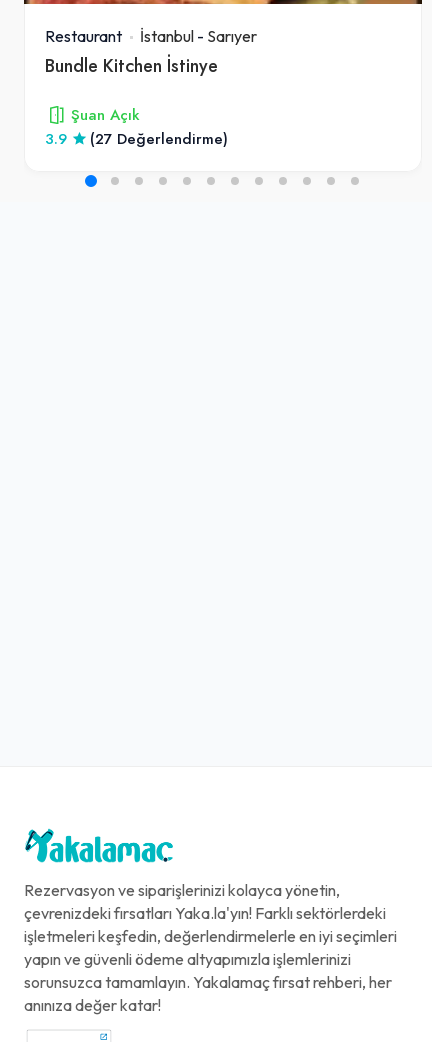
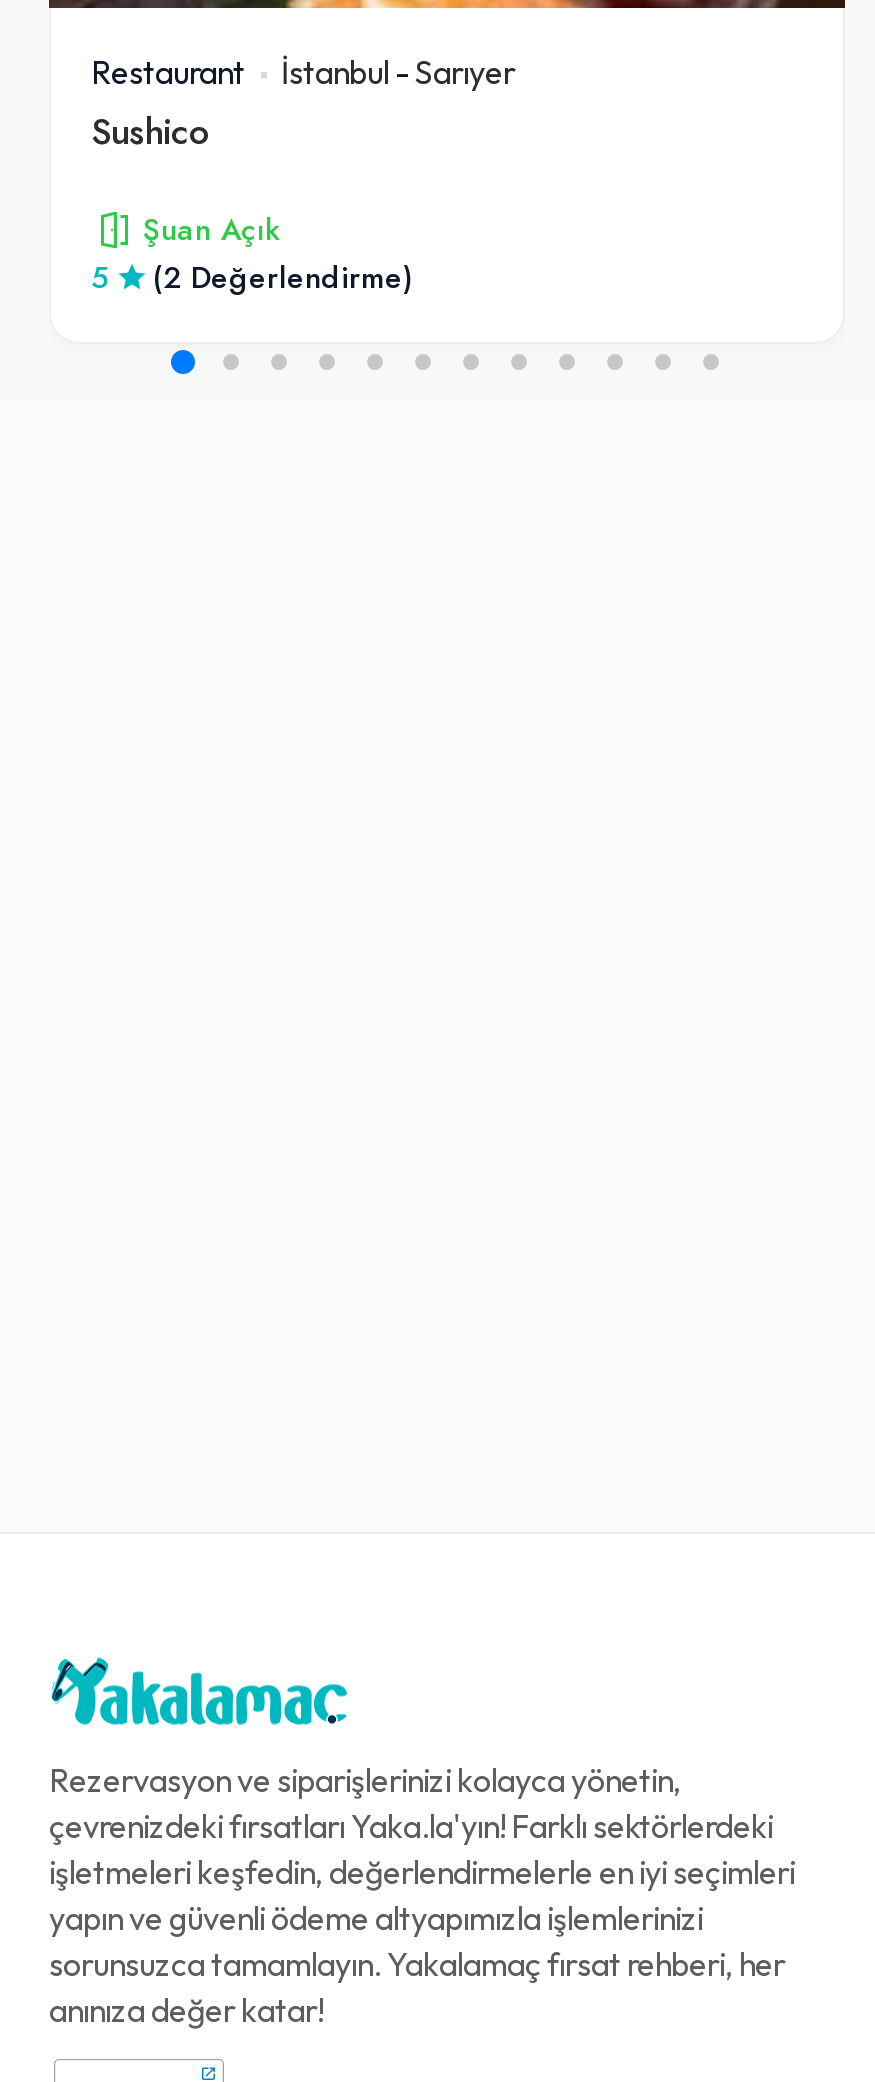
- Bundle Kitchen İstinye
+ Sushico

- 3.9
+ 5

- (27 Değerlendirme)
+ (2 Değerlendirme)
